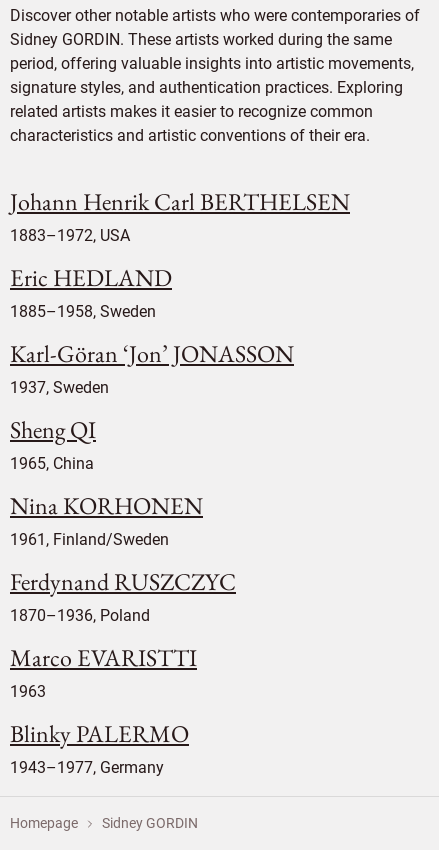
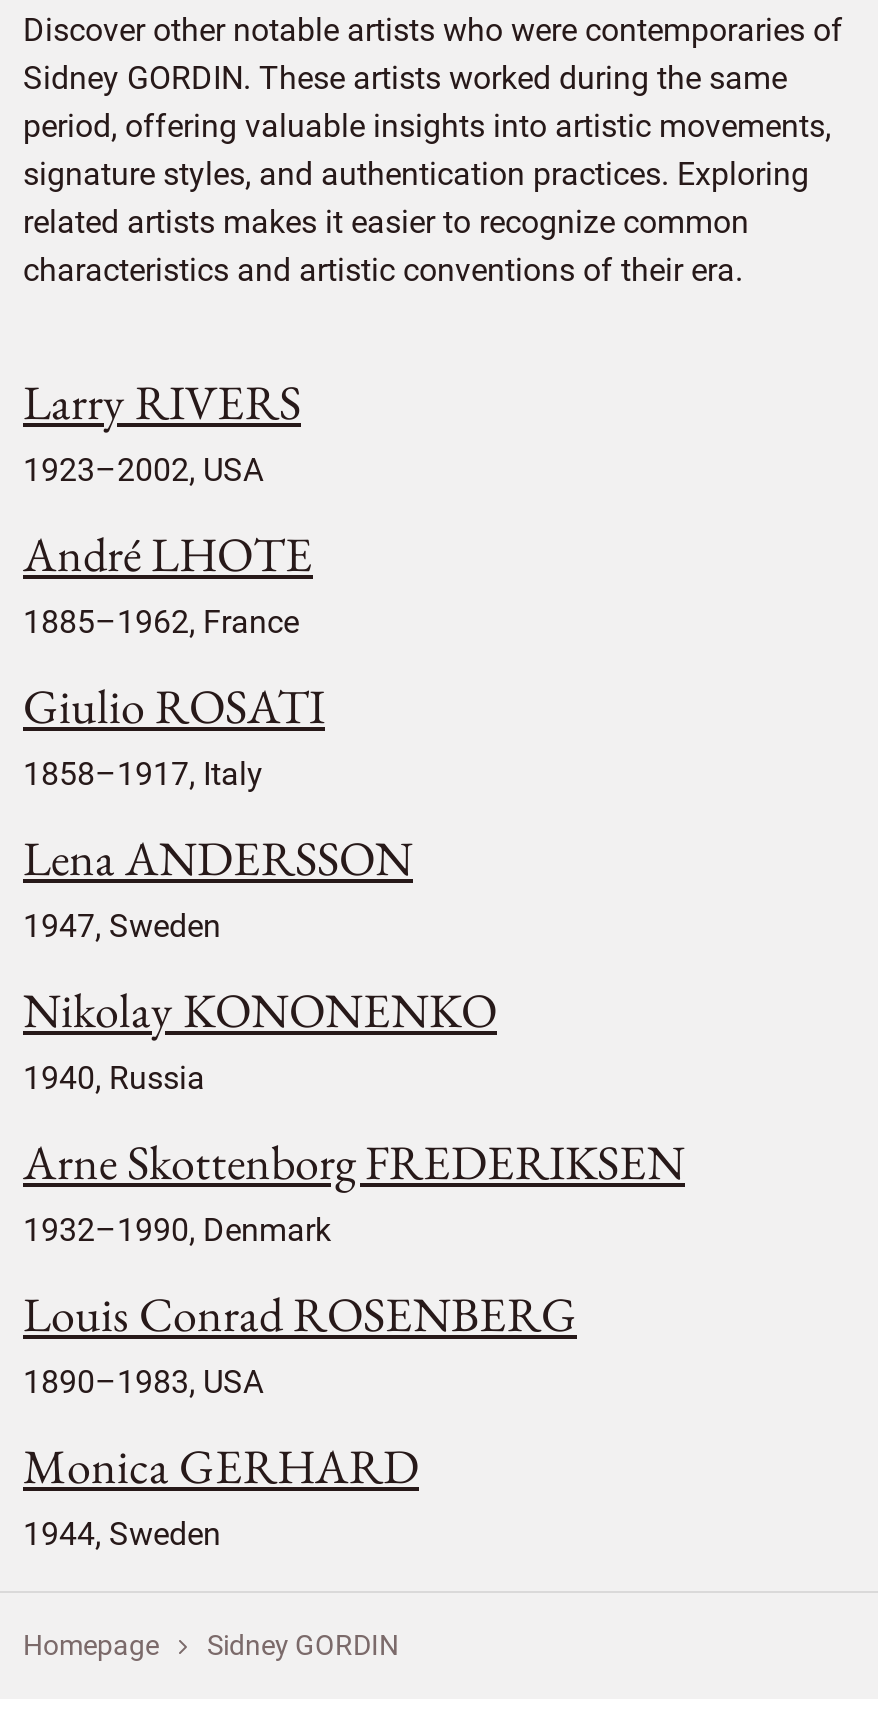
- Johann Henrik Carl BERTHELSEN
- 1883–1972, USA
+ Larry RIVERS
+ 1923–2002, USA

- Eric HEDLAND
- 1885–1958, Sweden
+ André LHOTE
+ 1885–1962, France

- Karl-Göran ‘Jon’ JONASSON
- 1937, Sweden
+ Giulio ROSATI
+ 1858–1917, Italy

- Sheng QI
- 1965, China
+ Lena ANDERSSON
+ 1947, Sweden

- Nina KORHONEN
- 1961, Finland/Sweden
+ Nikolay KONONENKO
+ 1940, Russia

- Ferdynand RUSZCZYC
- 1870–1936, Poland
+ Arne Skottenborg FREDERIKSEN
+ 1932–1990, Denmark

- Marco EVARISTTI
- 1963
+ Louis Conrad ROSENBERG
+ 1890–1983, USA

- Blinky PALERMO
- 1943–1977, Germany
+ Monica GERHARD
+ 1944, Sweden
